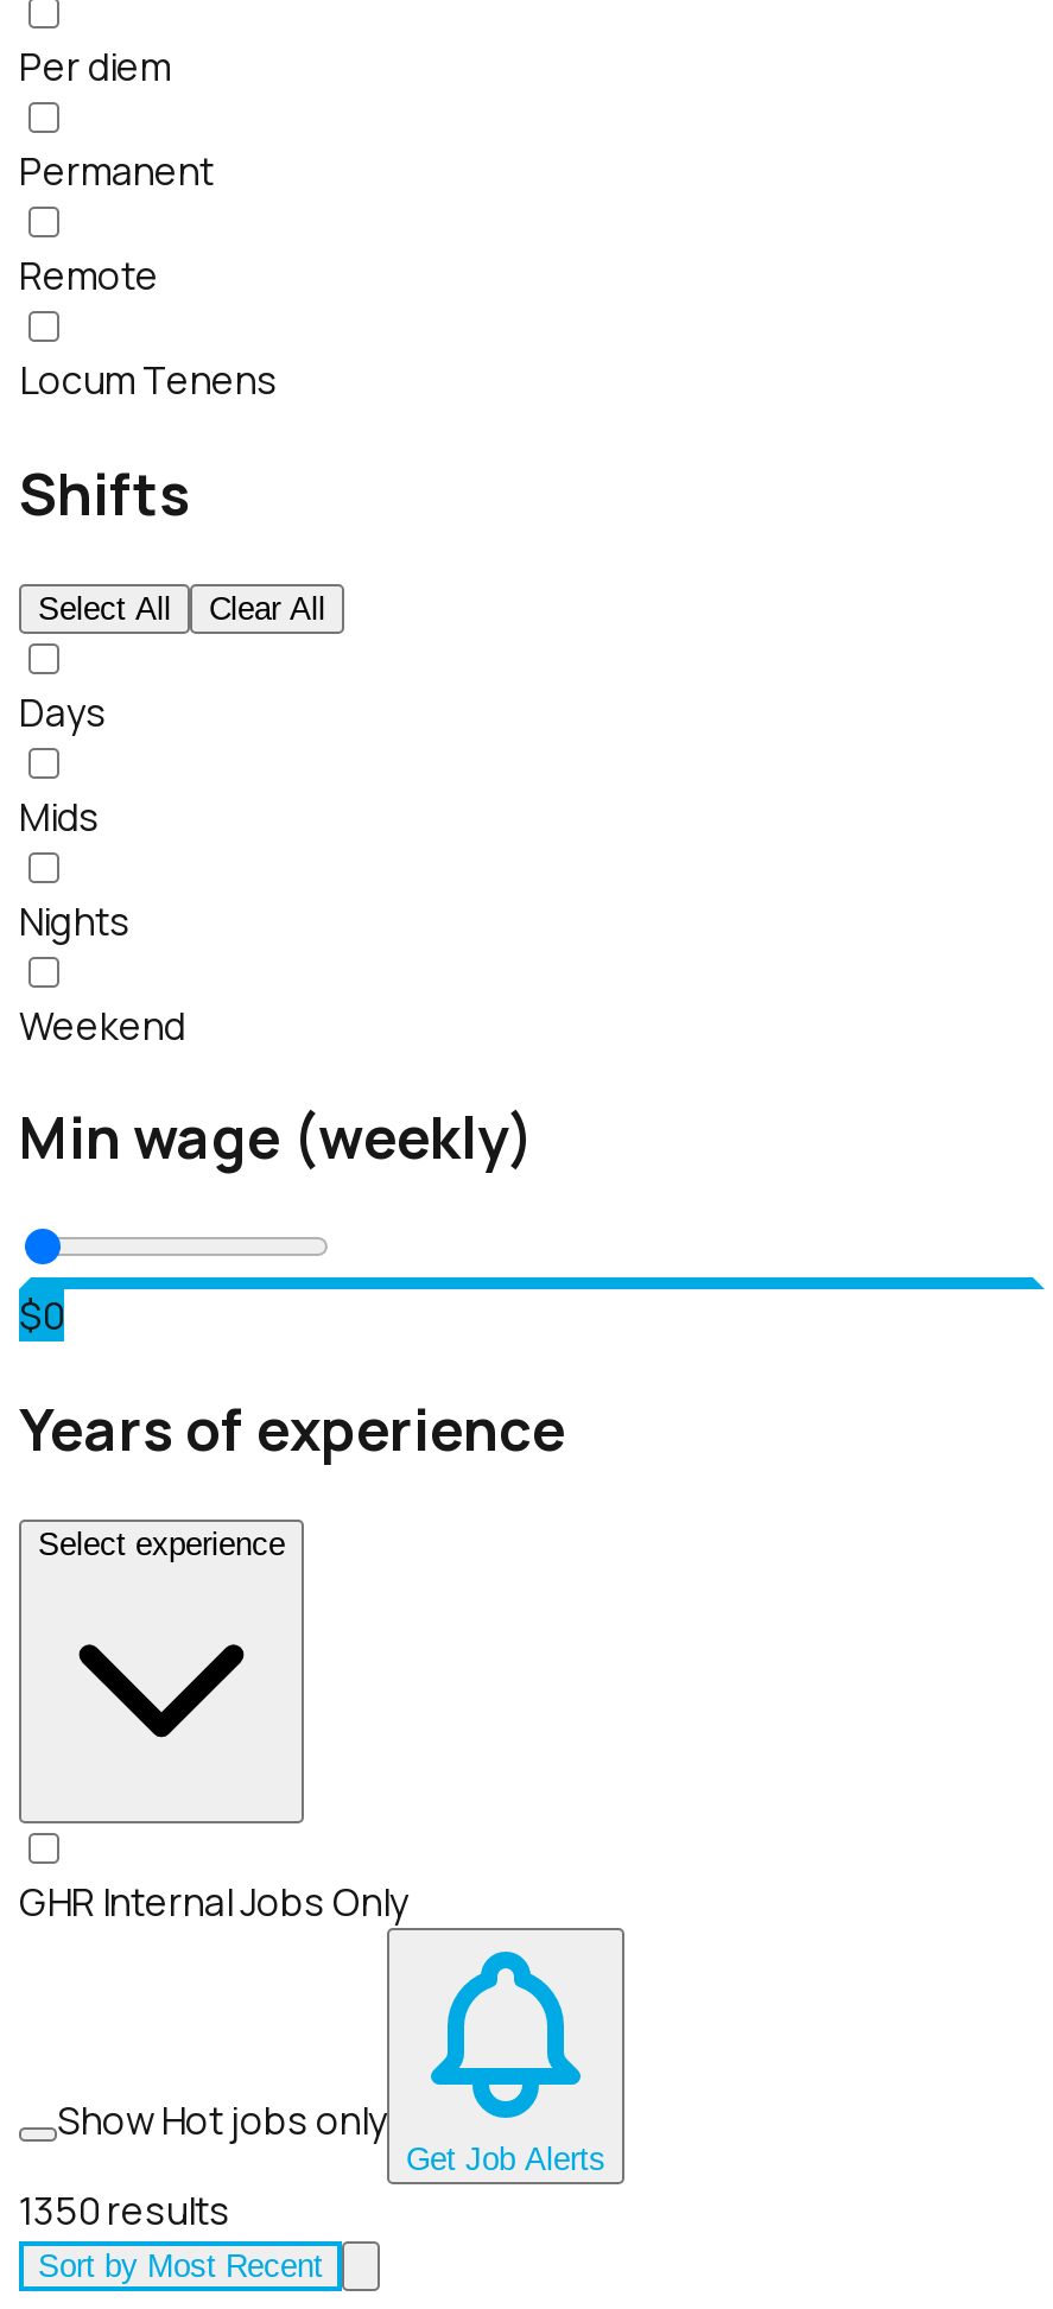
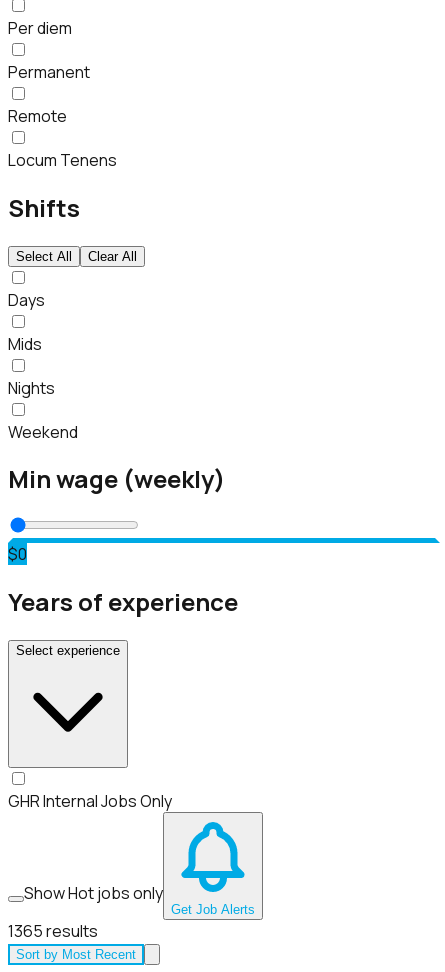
- 1350 results
+ 1365 results
